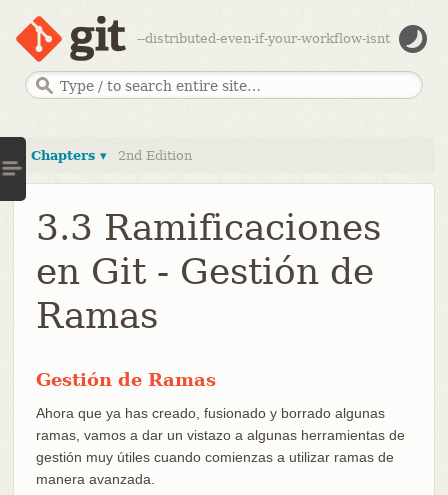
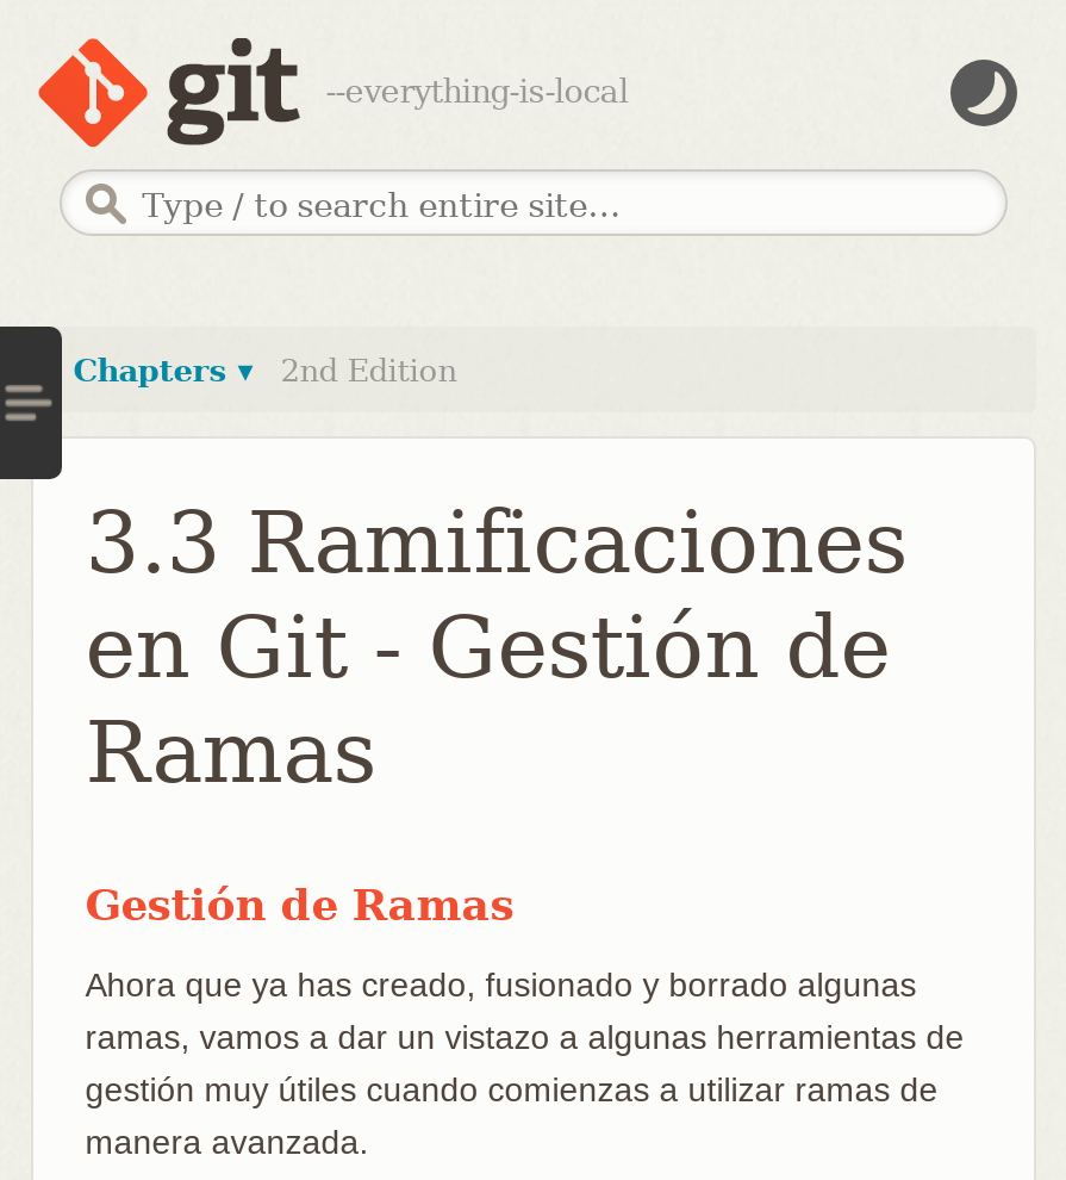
- --distributed-even-if-your-workflow-isnt
+ --everything-is-local
